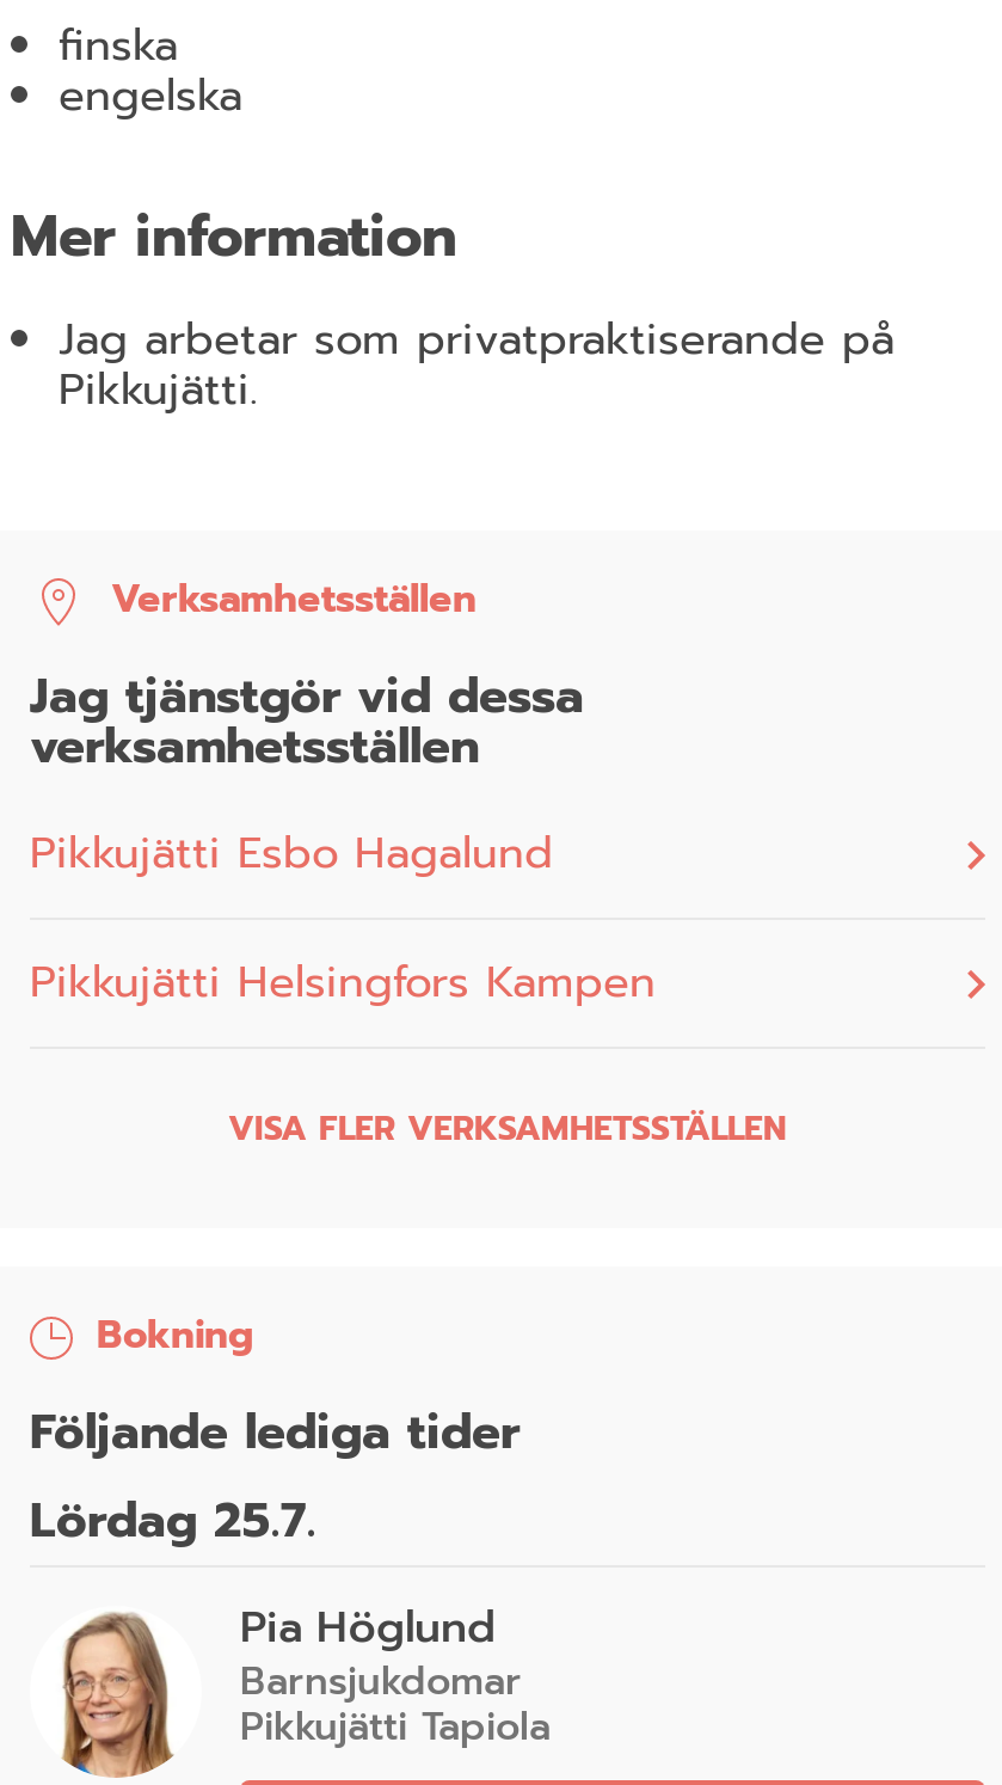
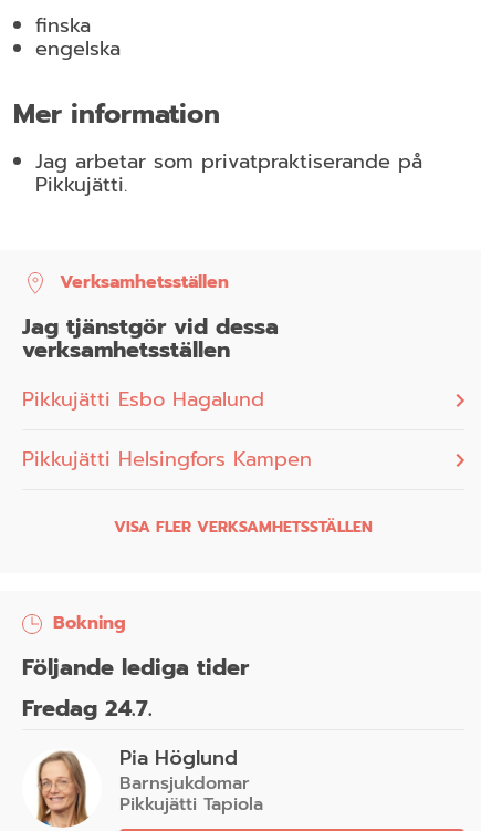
- Lördag 25.7.
+ Fredag 24.7.
